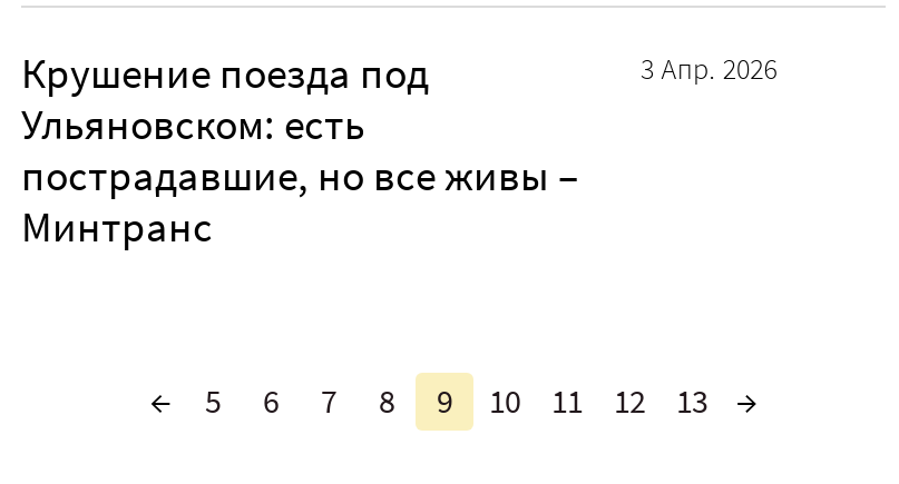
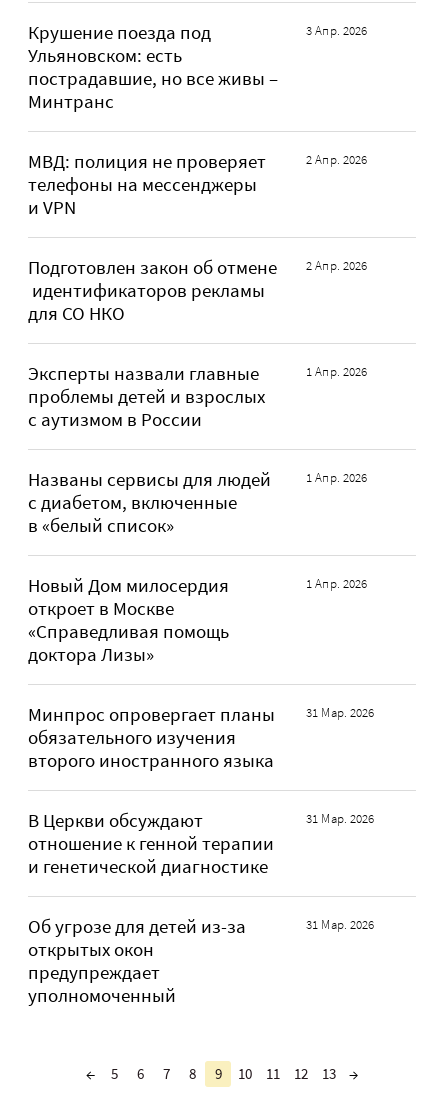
+ МВД: полиция не проверяет
+ телефоны на мессенджеры
+ и VPN

+ Подготовлен закон об отмене
+ идентификаторов рекламы
+ для СО НКО

+ Эксперты назвали главные
+ проблемы детей и взрослых
+ с аутизмом в России

+ Названы сервисы для людей
+ с диабетом, включенные
+ в «белый список»

+ Новый Дом милосердия
+ откроет в Москве
+ «Справедливая помощь
+ доктора Лизы»

+ Минпрос опровергает планы
+ обязательного изучения
+ второго иностранного языка

+ В Церкви обсуждают
+ отношение к генной терапии
+ и генетической диагностике

+ Об угрозе для детей из-за
+ открытых окон
+ предупреждает
+ уполномоченный

+ 2 Апр. 2026

+ 2 Апр. 2026

+ 1 Апр. 2026

+ 1 Апр. 2026

+ 1 Апр. 2026

+ 31 Мар. 2026

+ 31 Мар. 2026

+ 31 Мар. 2026
